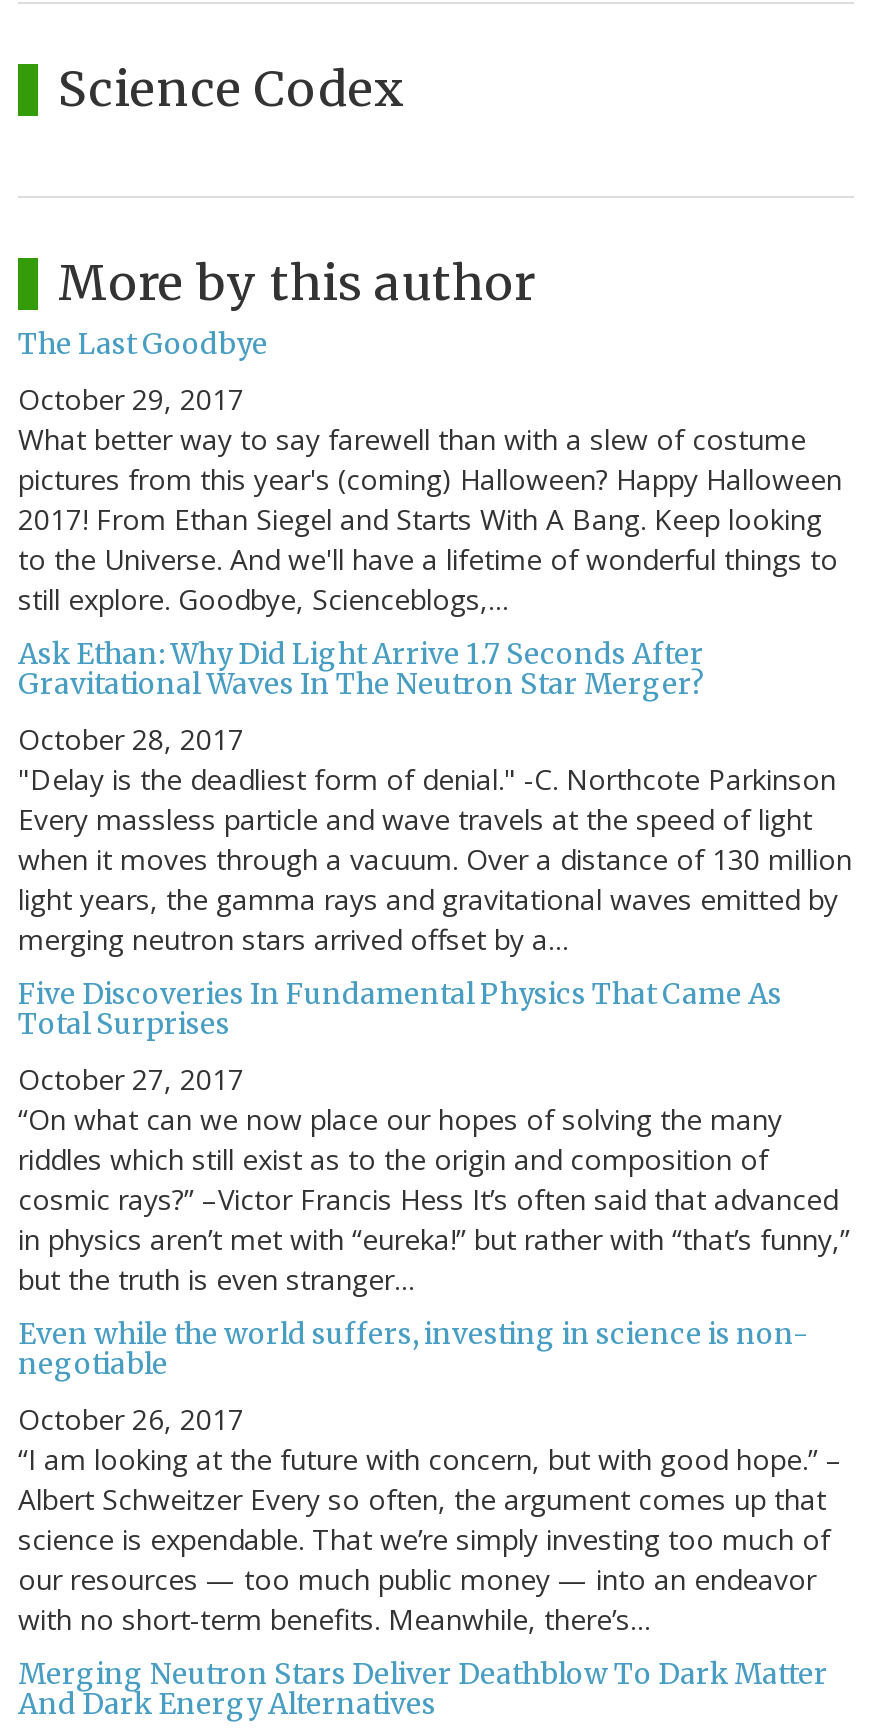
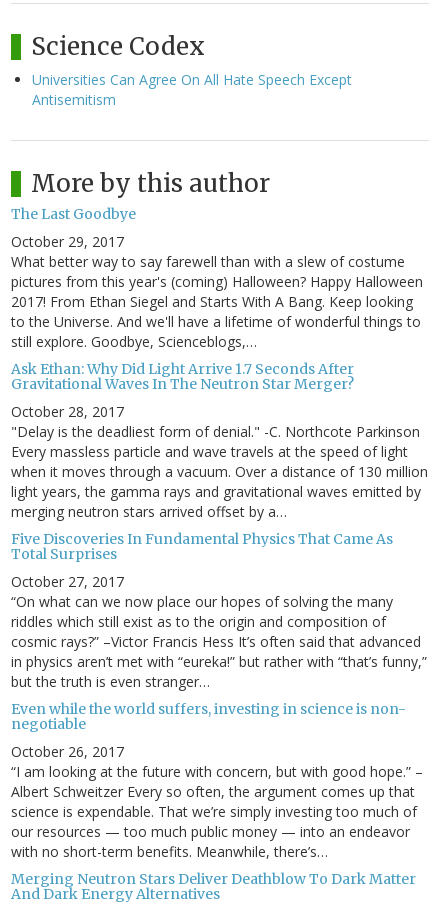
+ Universities Can Agree On All Hate Speech Except
+ Antisemitism
